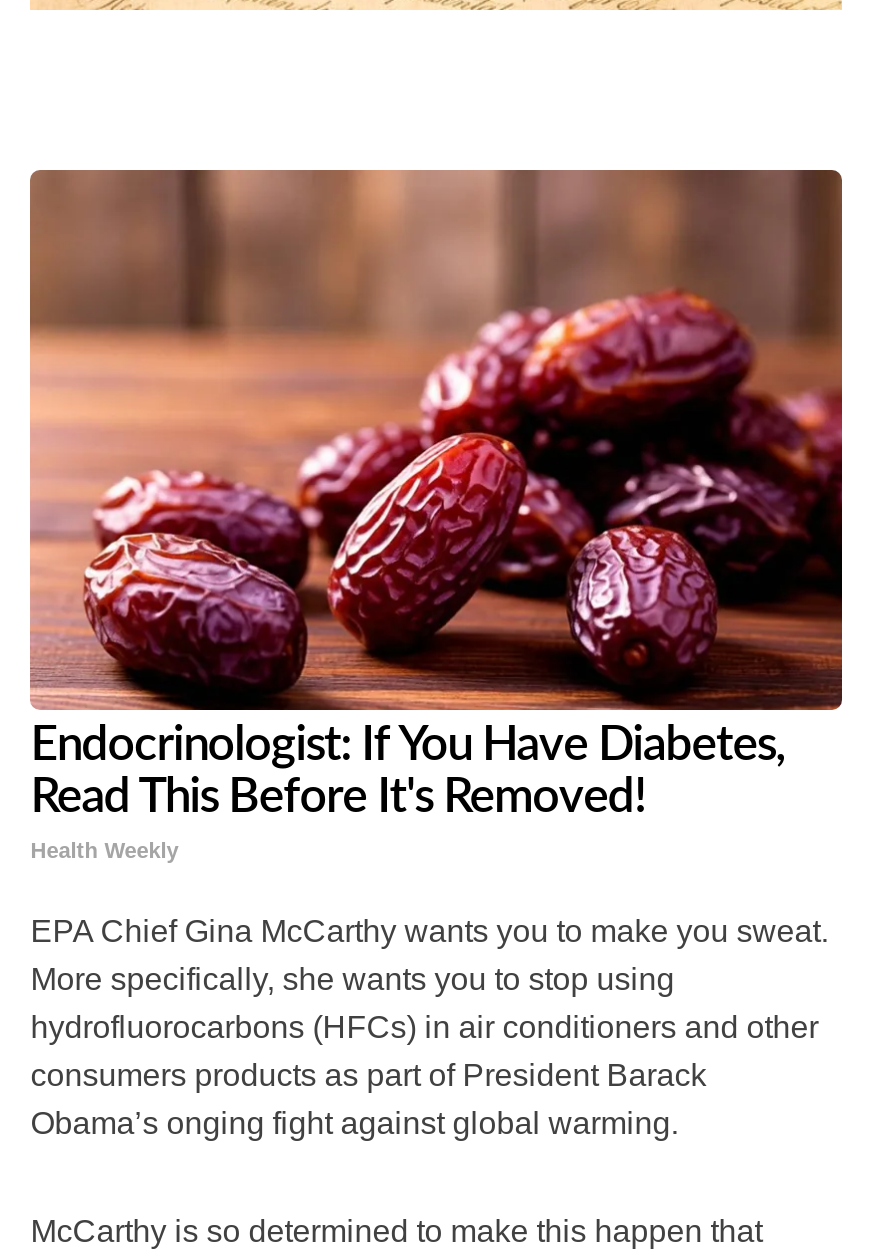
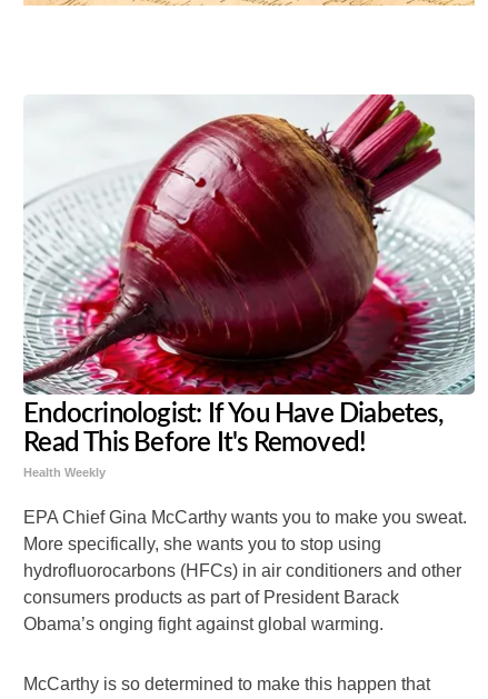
- [image]
+ [image]
